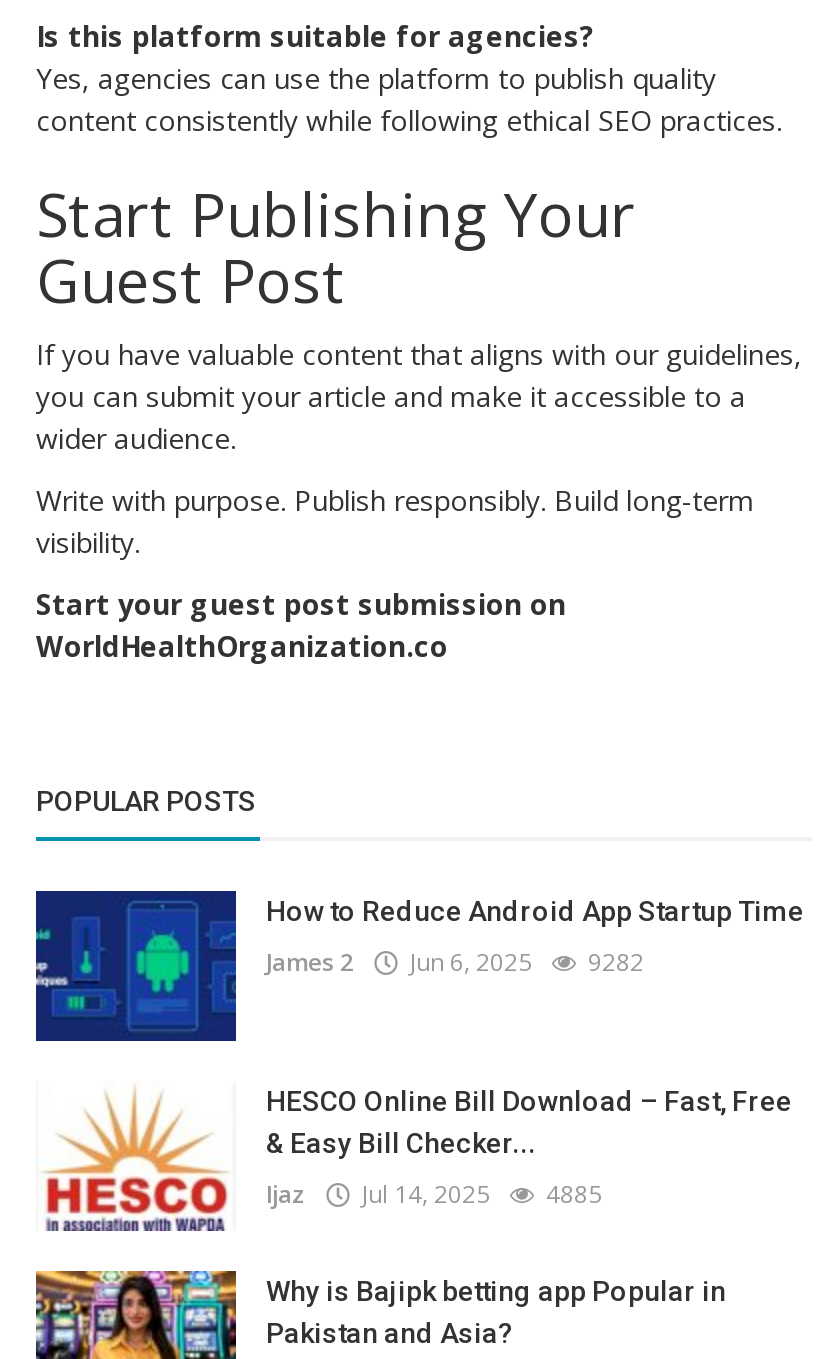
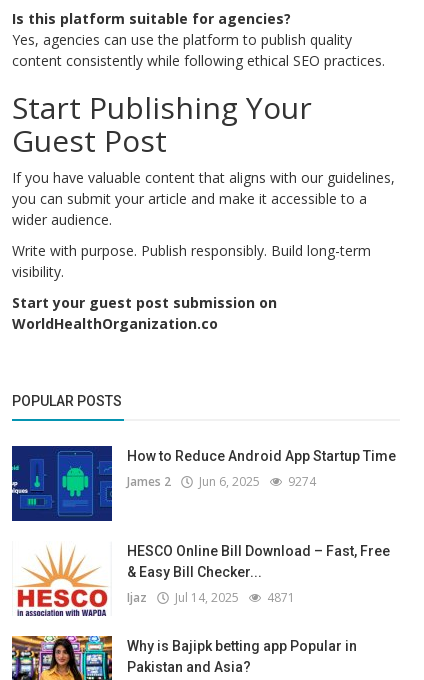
- James 2 Jun 6, 2025 9282
+ James 2 Jun 6, 2025 9274

- Ijaz Jul 14, 2025 4885
+ Ijaz Jul 14, 2025 4871
